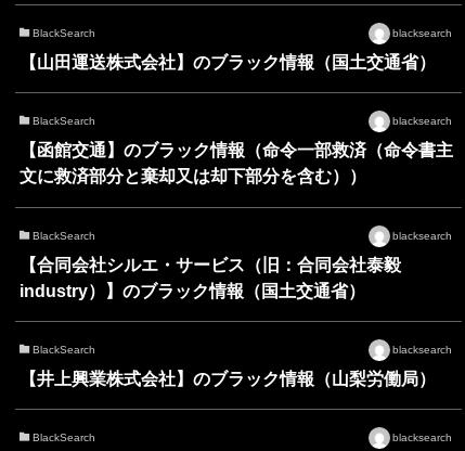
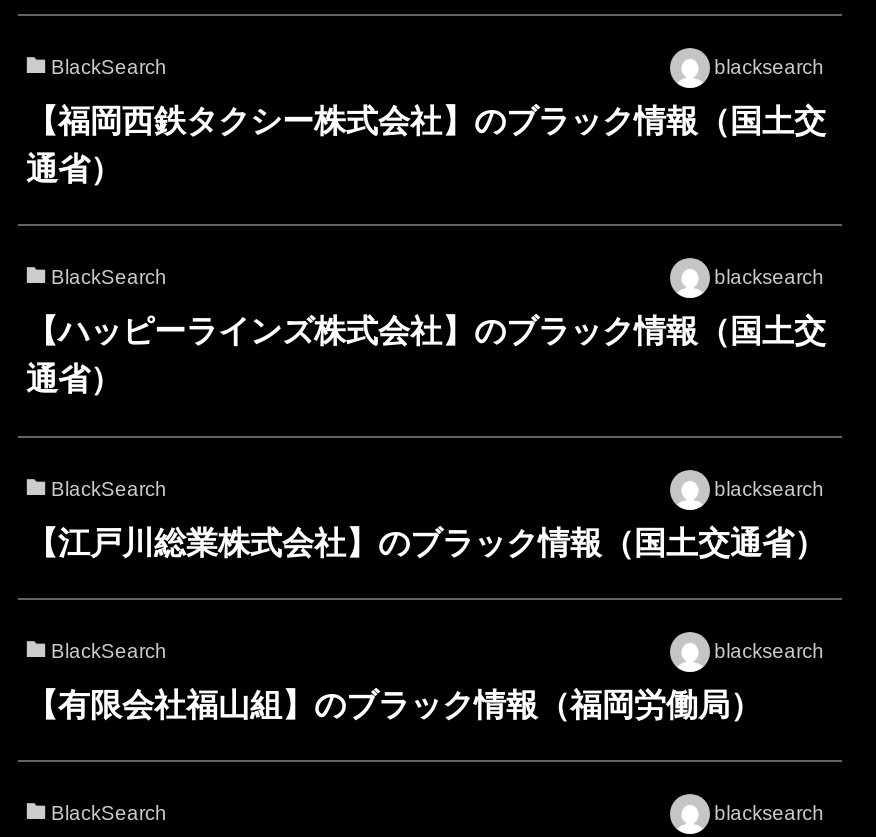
- 【山田運送株式会社】のブラック情報（国土交通省）
+ 【福岡西鉄タクシー株式会社】のブラック情報（国土交
+ 通省）

moved down: BlackSearch | blacksearch

- 【函館交通】のブラック情報（命令一部救済（命令書主
- 文に救済部分と棄却又は却下部分を含む））
+ 【ハッピーラインズ株式会社】のブラック情報（国土交
+ 通省）

moved down: BlackSearch | blacksearch

- 【合同会社シルエ・サービス（旧：合同会社泰毅
- industry）】のブラック情報（国土交通省）
+ 【江戸川総業株式会社】のブラック情報（国土交通省）

- 【井上興業株式会社】のブラック情報（山梨労働局）
+ 【有限会社福山組】のブラック情報（福岡労働局）
